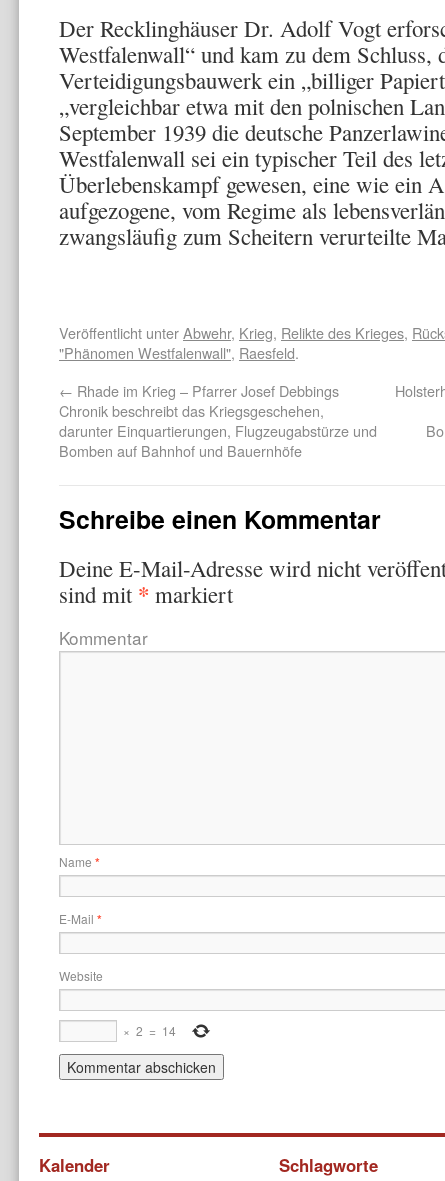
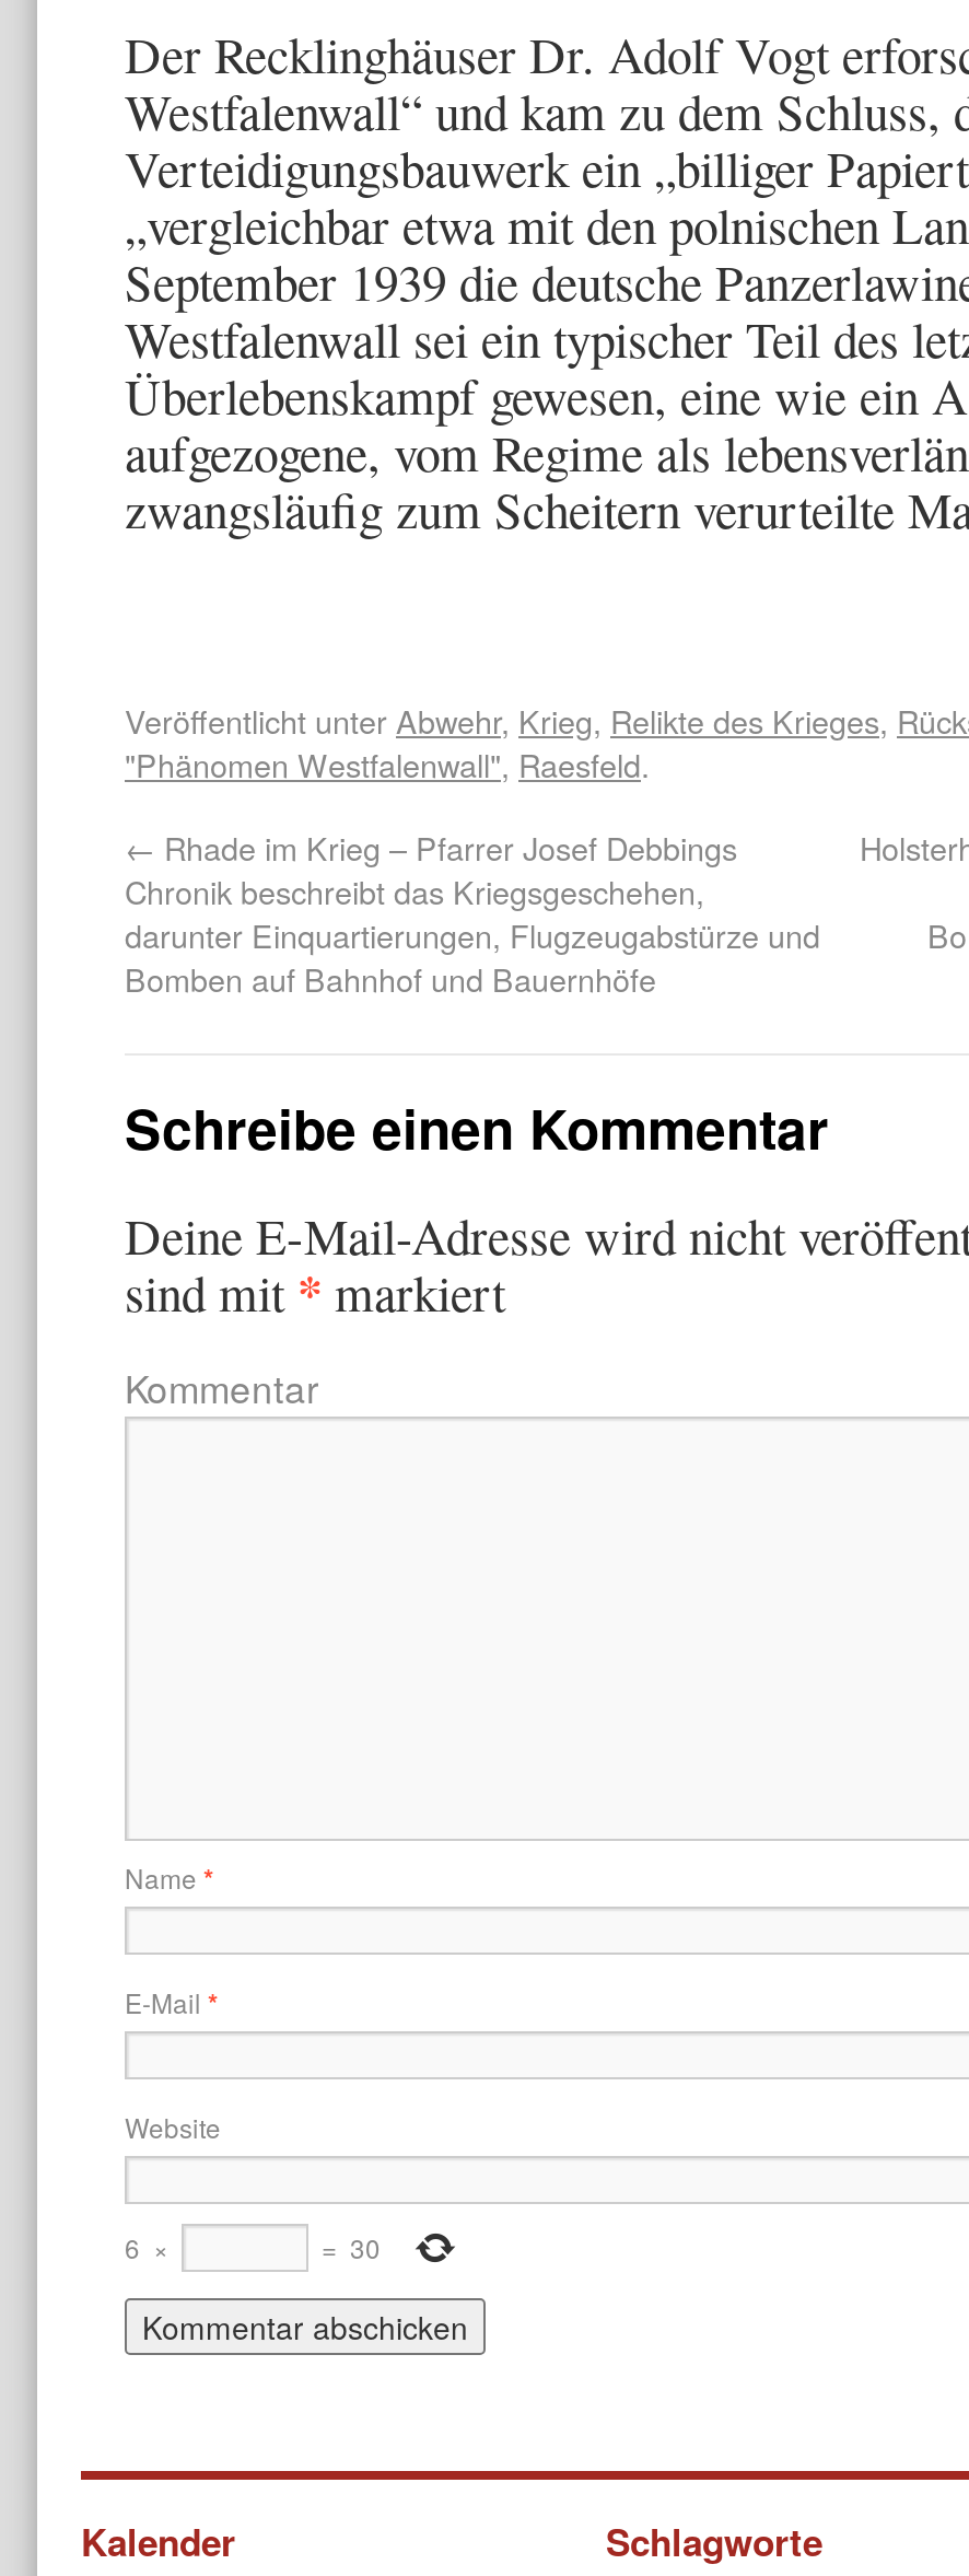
- × 2 = 14
+ 6 ×
+ = 30
